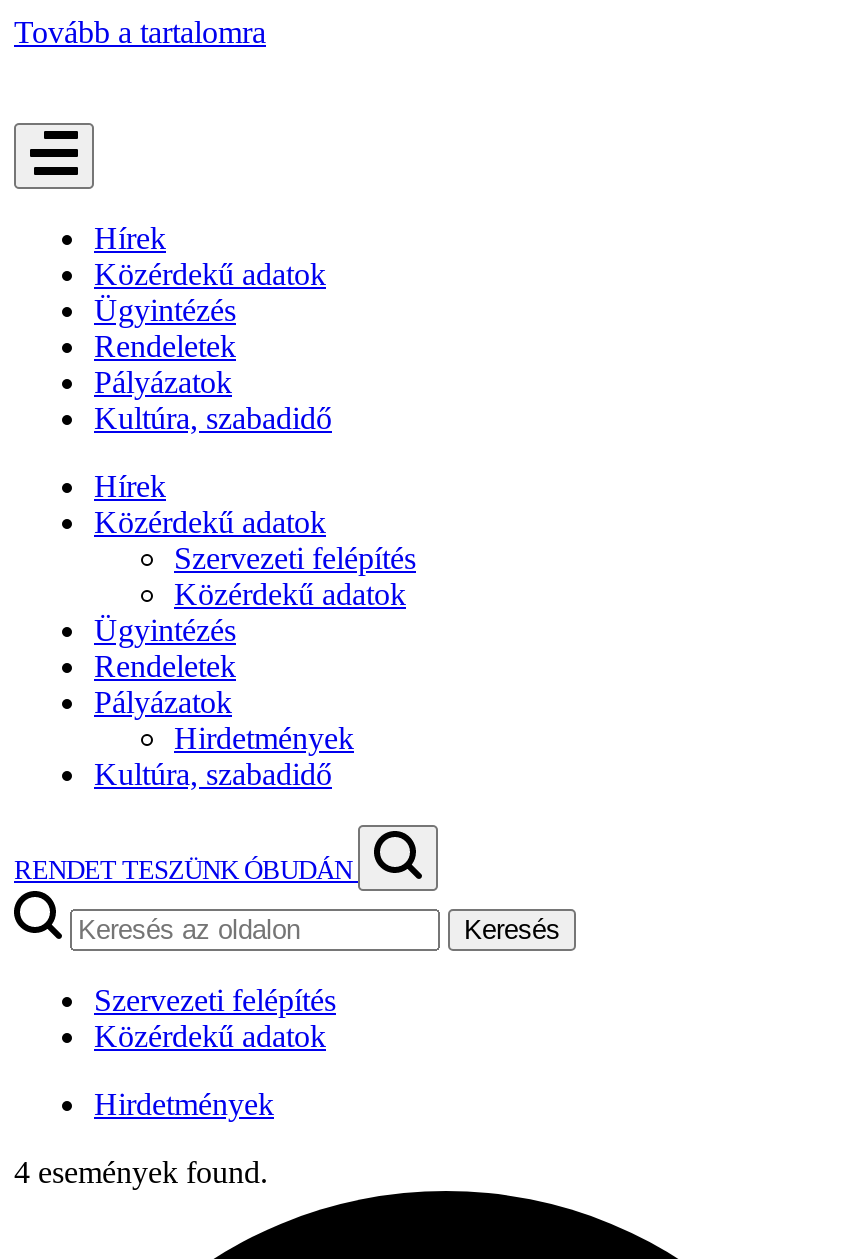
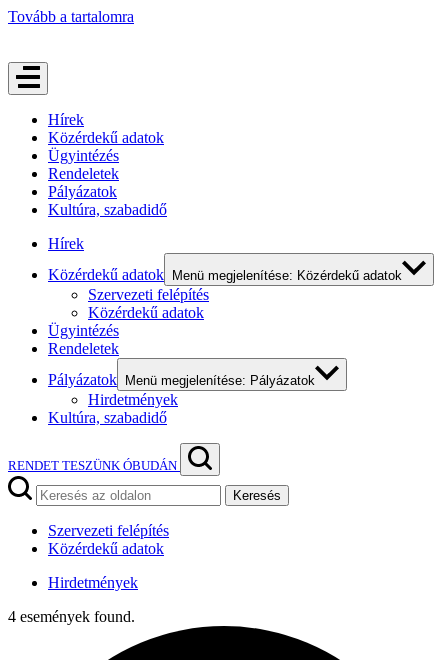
- Közérdekű adatok
+ Közérdekű adatok Menü megjelenítése: Közérdekű adatok

- Pályázatok
+ Pályázatok Menü megjelenítése: Pályázatok
